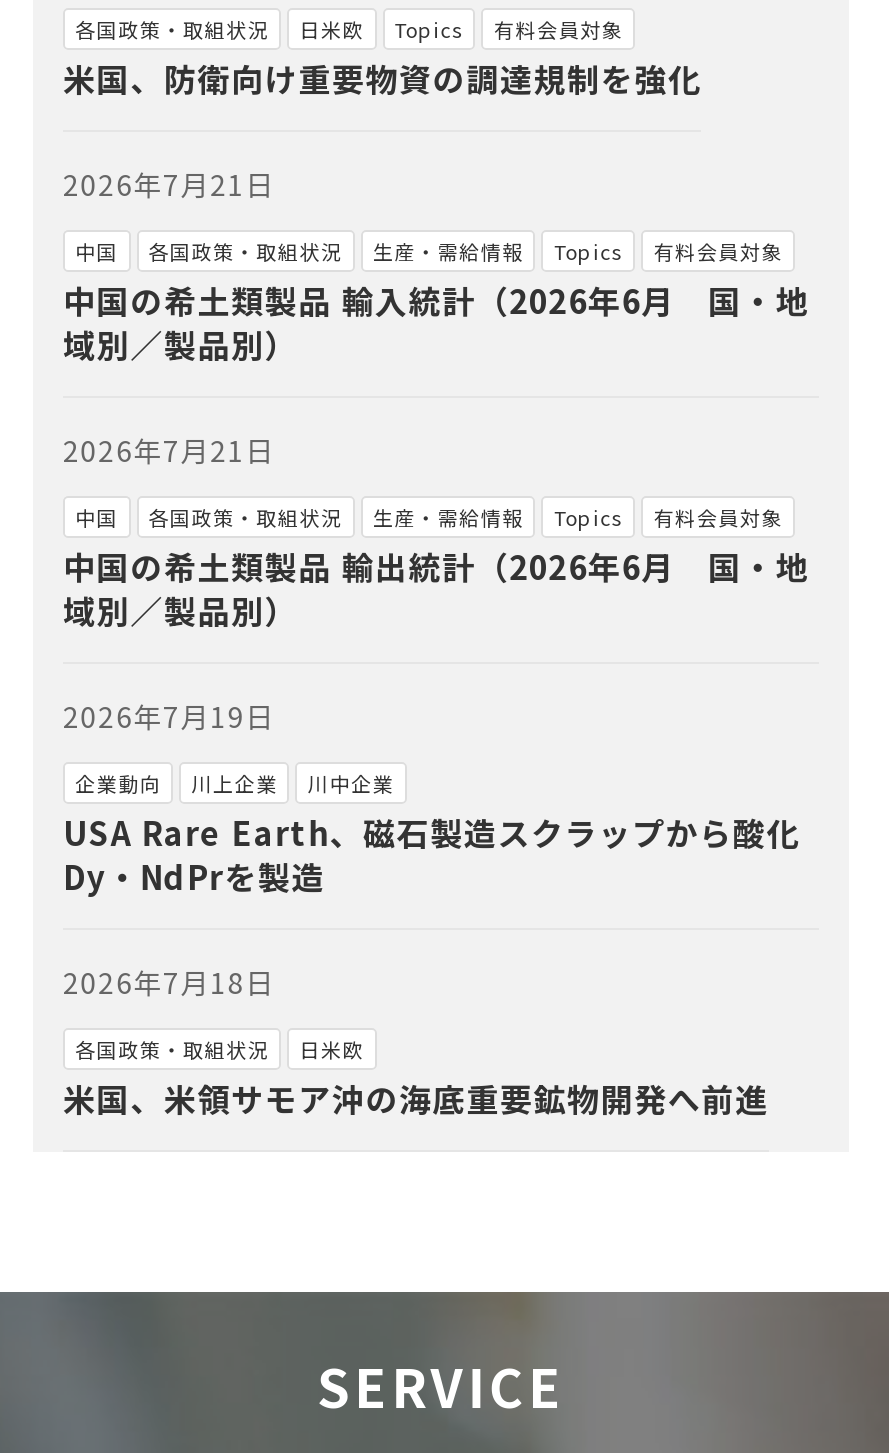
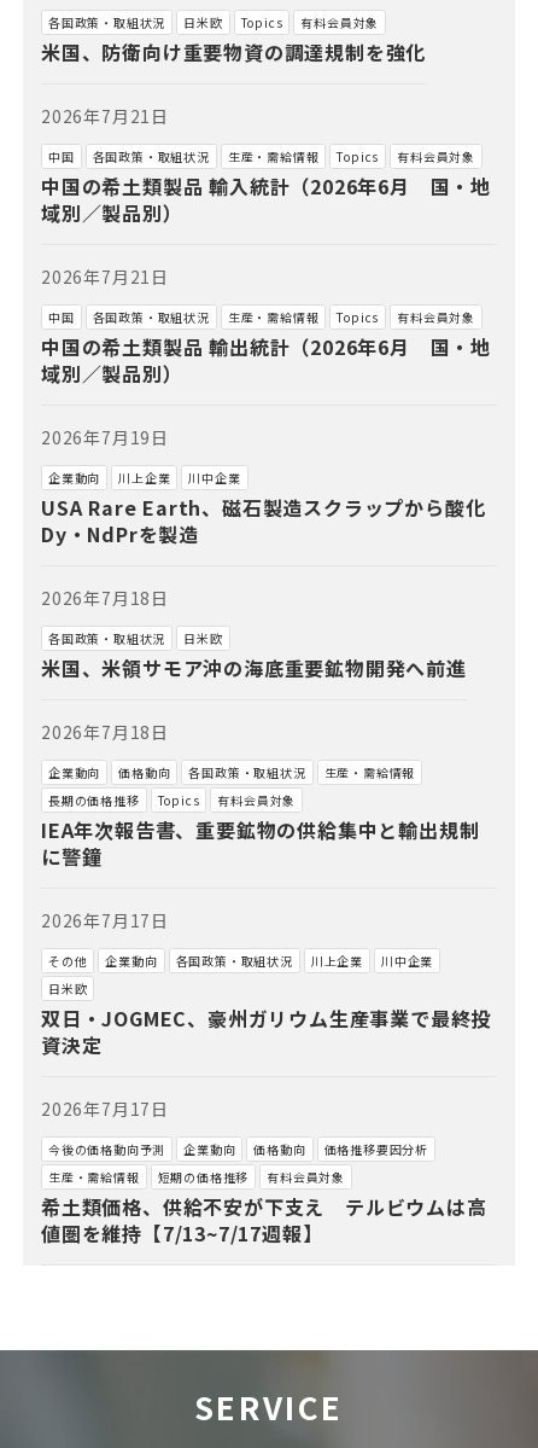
+ 2026年7月18日
+ 企業動向
+ 価格動向
+ 各国政策・取組状況
+ 生産・需給情報
+ 長期の価格推移
+ Topics
+ 有料会員対象
+ IEA年次報告書、重要鉱物の供給集中と輸出規制
+ に警鐘
+ 2026年7月17日
+ その他
+ 企業動向
+ 各国政策・取組状況
+ 川上企業
+ 川中企業
+ 日米欧
+ 双日・JOGMEC、豪州ガリウム生産事業で最終投
+ 資決定
+ 2026年7月17日
+ 今後の価格動向予測
+ 企業動向
+ 価格動向
+ 価格推移要因分析
+ 生産・需給情報
+ 短期の価格推移
+ 有料会員対象
+ 希土類価格、供給不安が下支え テルビウムは高
+ 値圏を維持【7/13~7/17週報】
